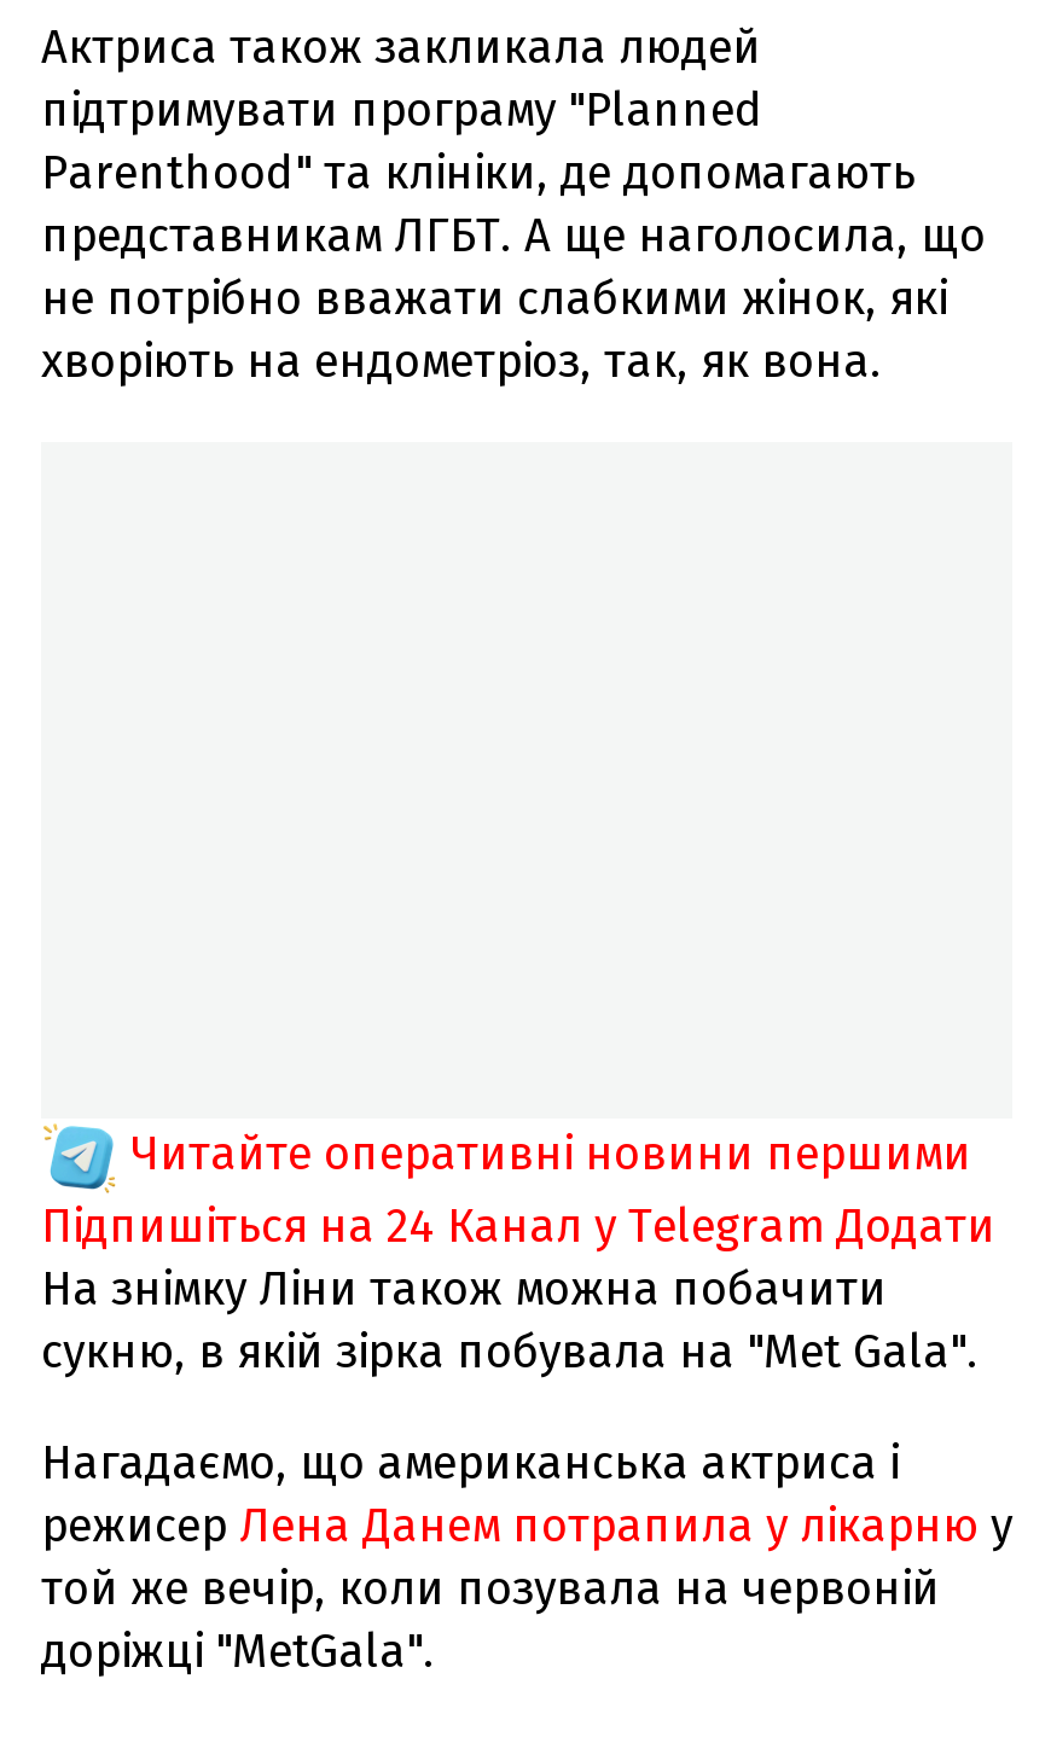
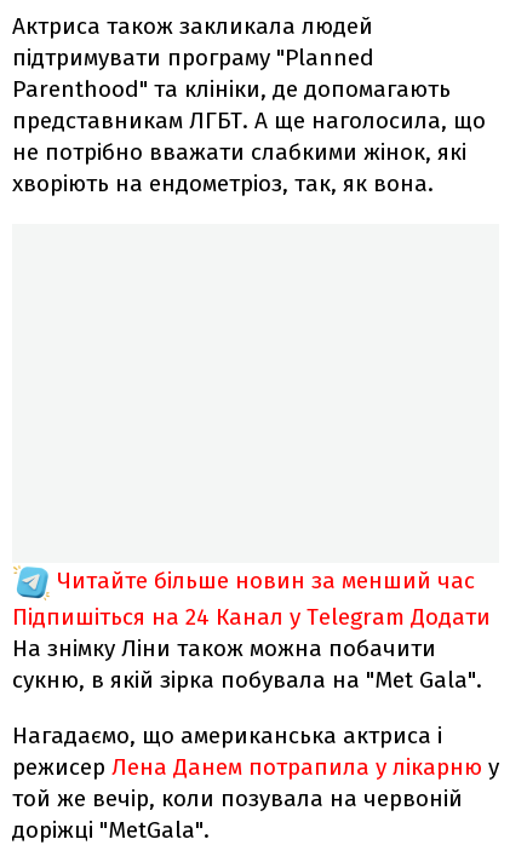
- Читайте оперативні новини першими
+ Читайте більше новин за менший час
